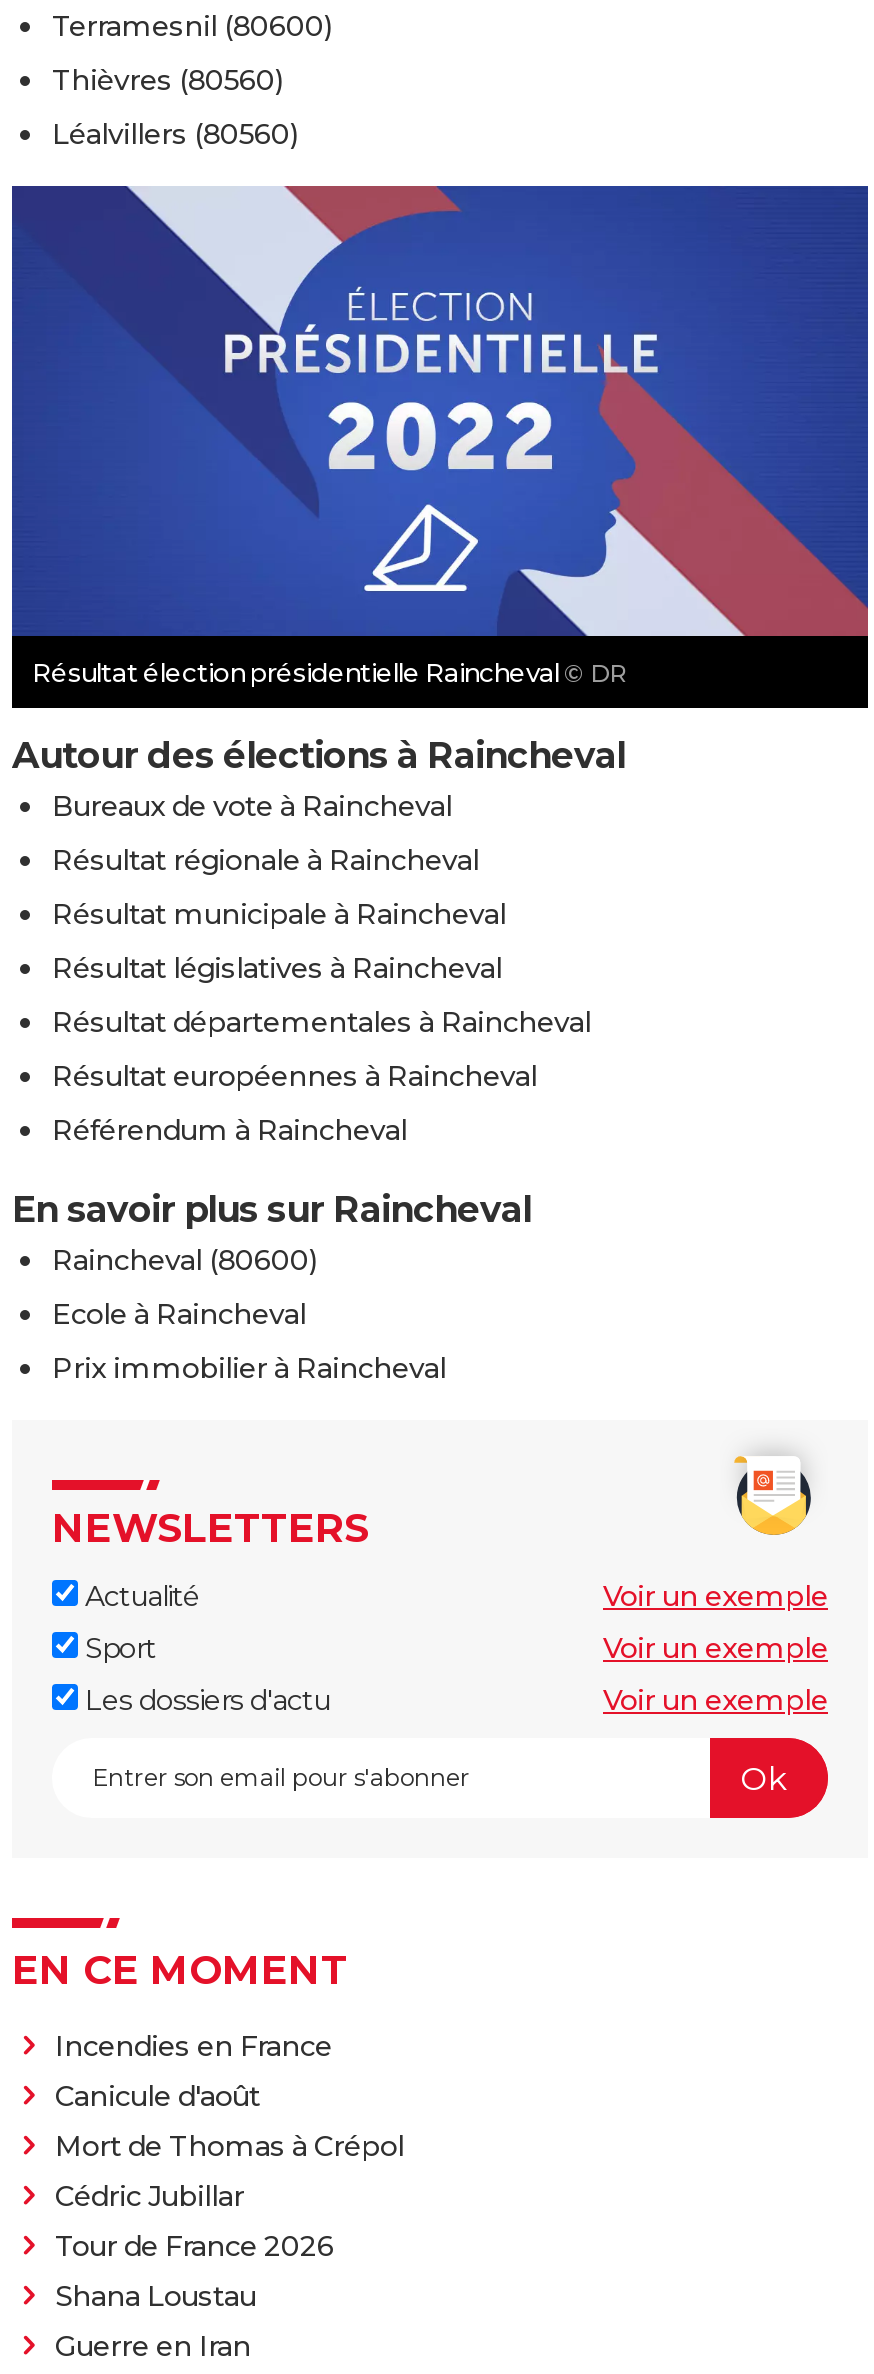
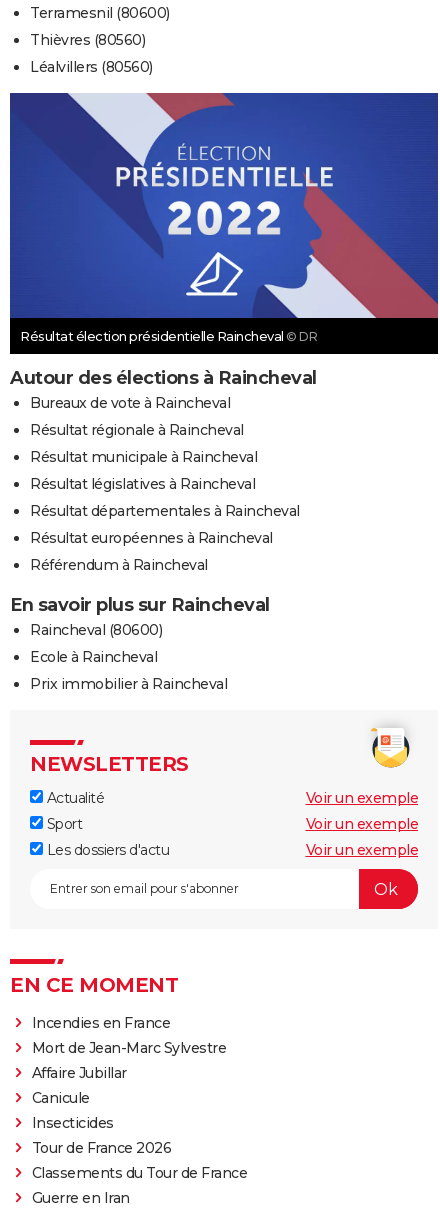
- Canicule d'août
- Mort de Thomas à Crépol
- Cédric Jubillar
+ Mort de Jean-Marc Sylvestre
+ Affaire Jubillar
+ Canicule
+ Insecticides

- Shana Loustau
+ Classements du Tour de France
